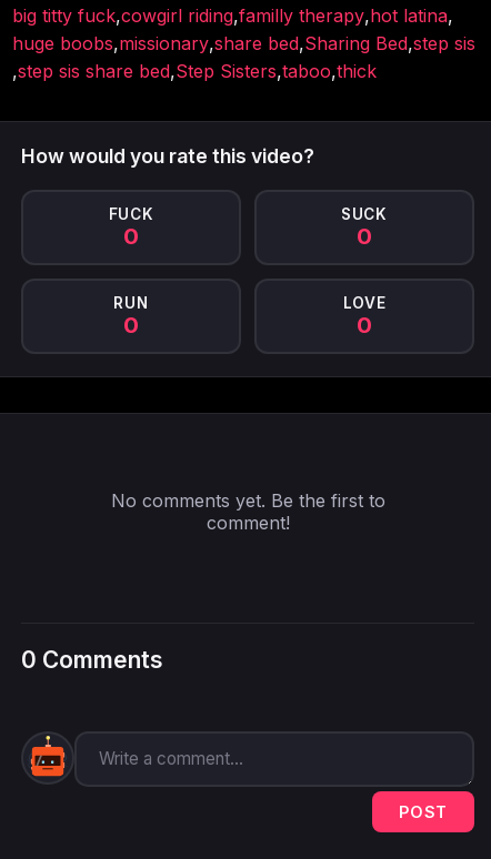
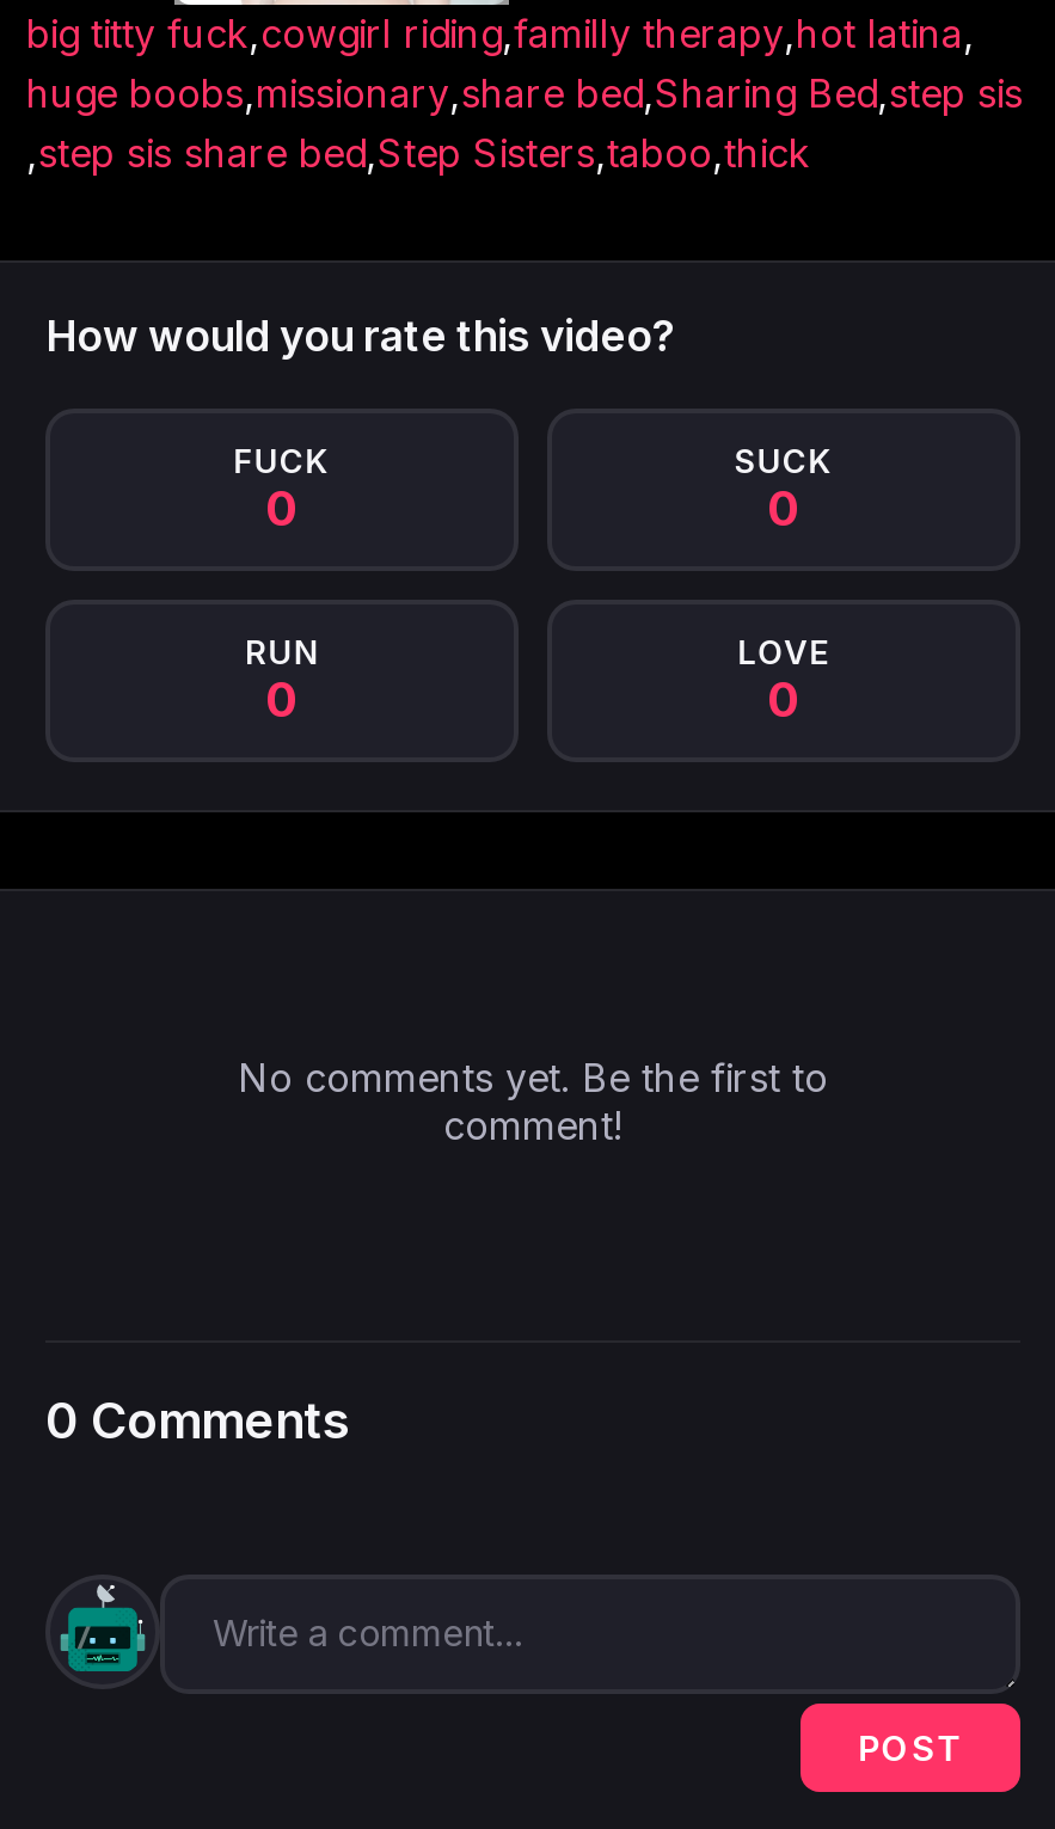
- [image]
+ [image]
